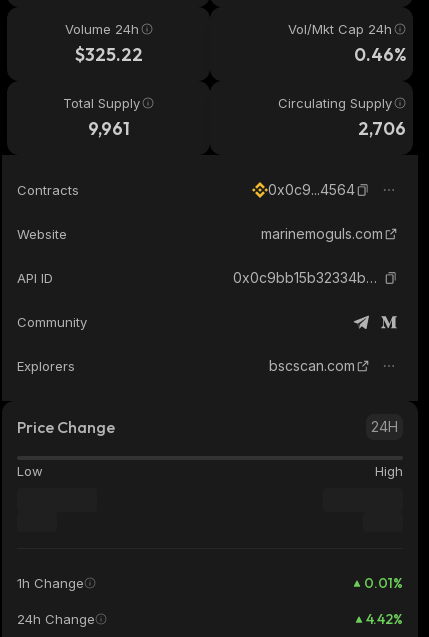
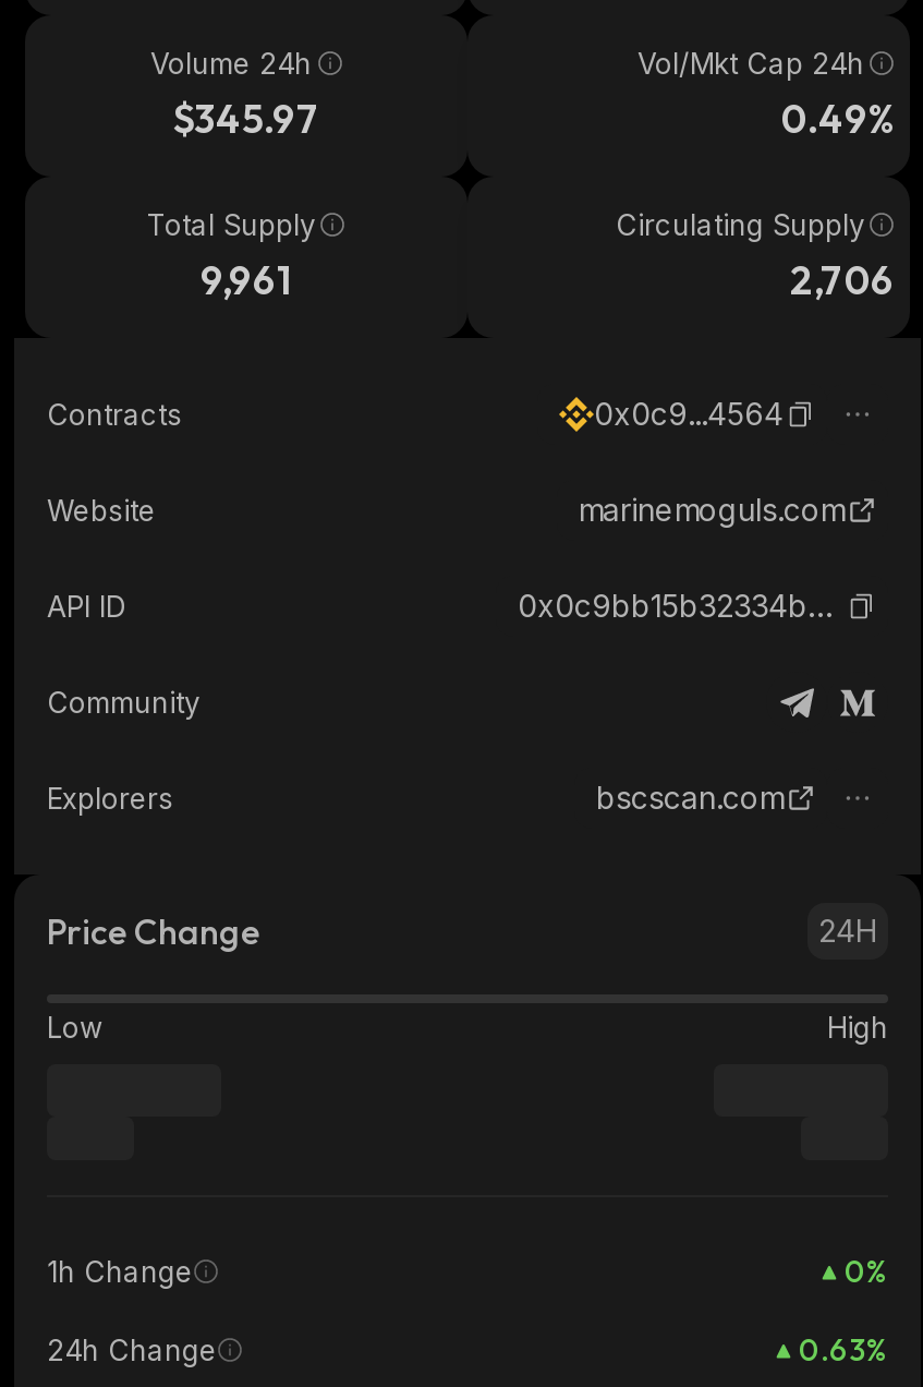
- $325.22
+ $345.97

- 0.46%
+ 0.49%

- 0.01%
+ 0%

- 4.42%
+ 0.63%
